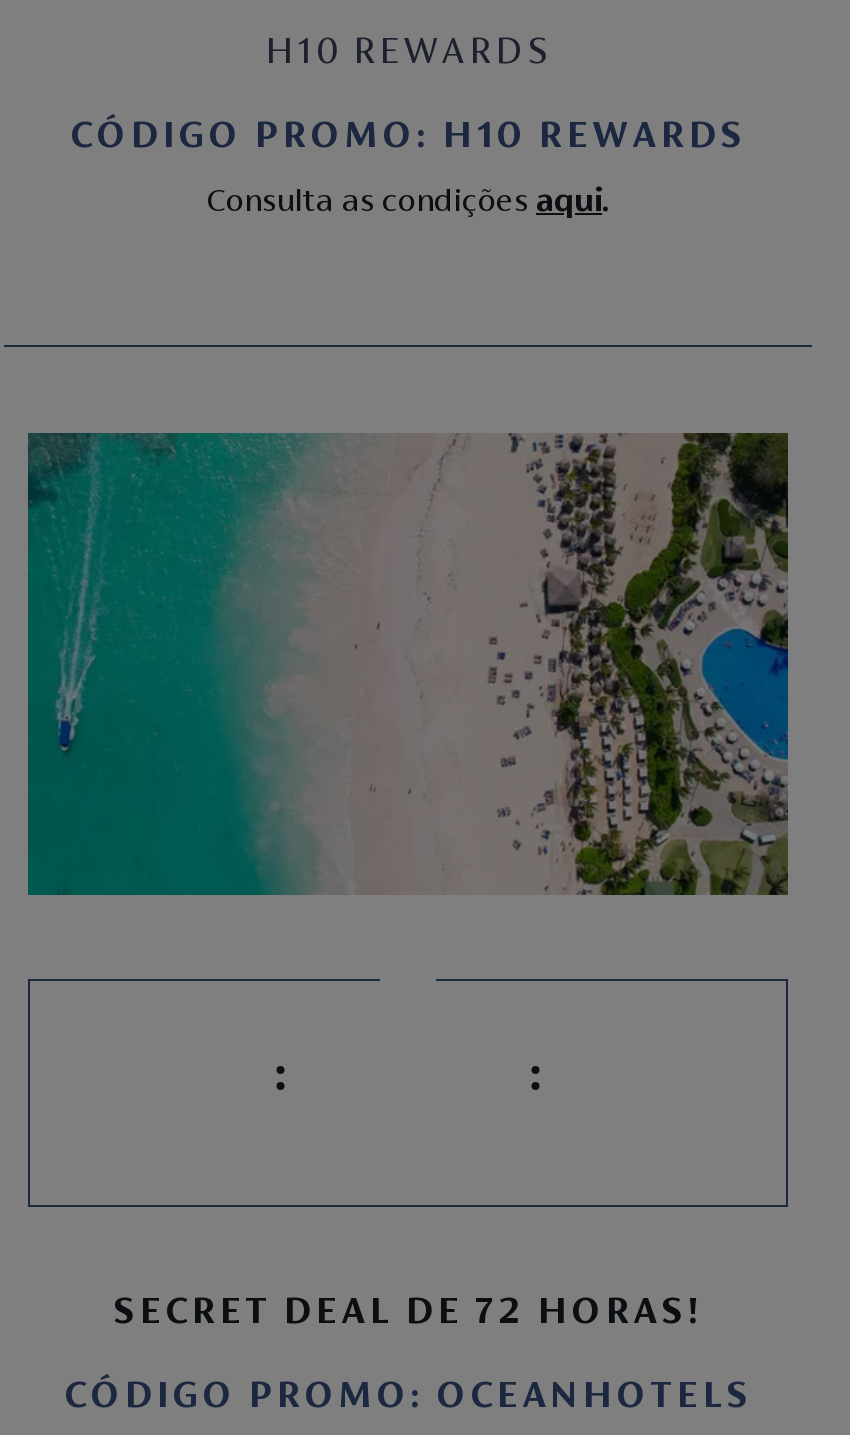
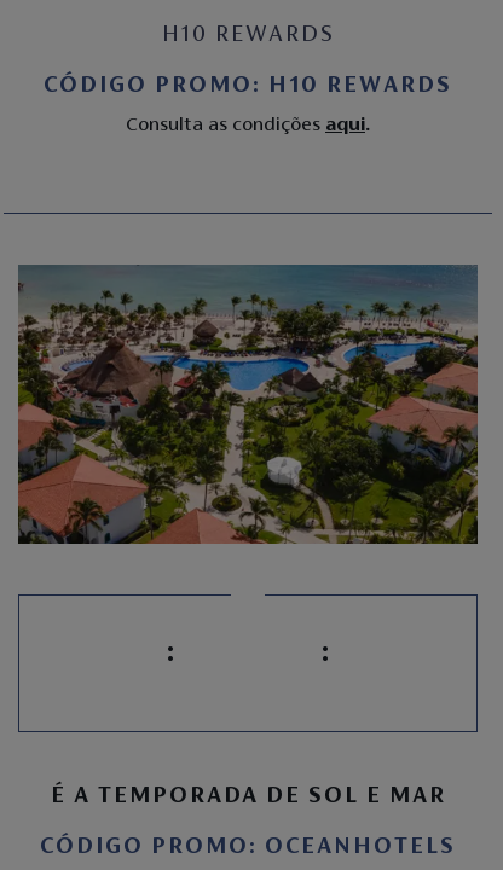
- [image]
+ [image]

- SECRET DEAL DE 72 HORAS!
+ É A TEMPORADA DE SOL E MAR
